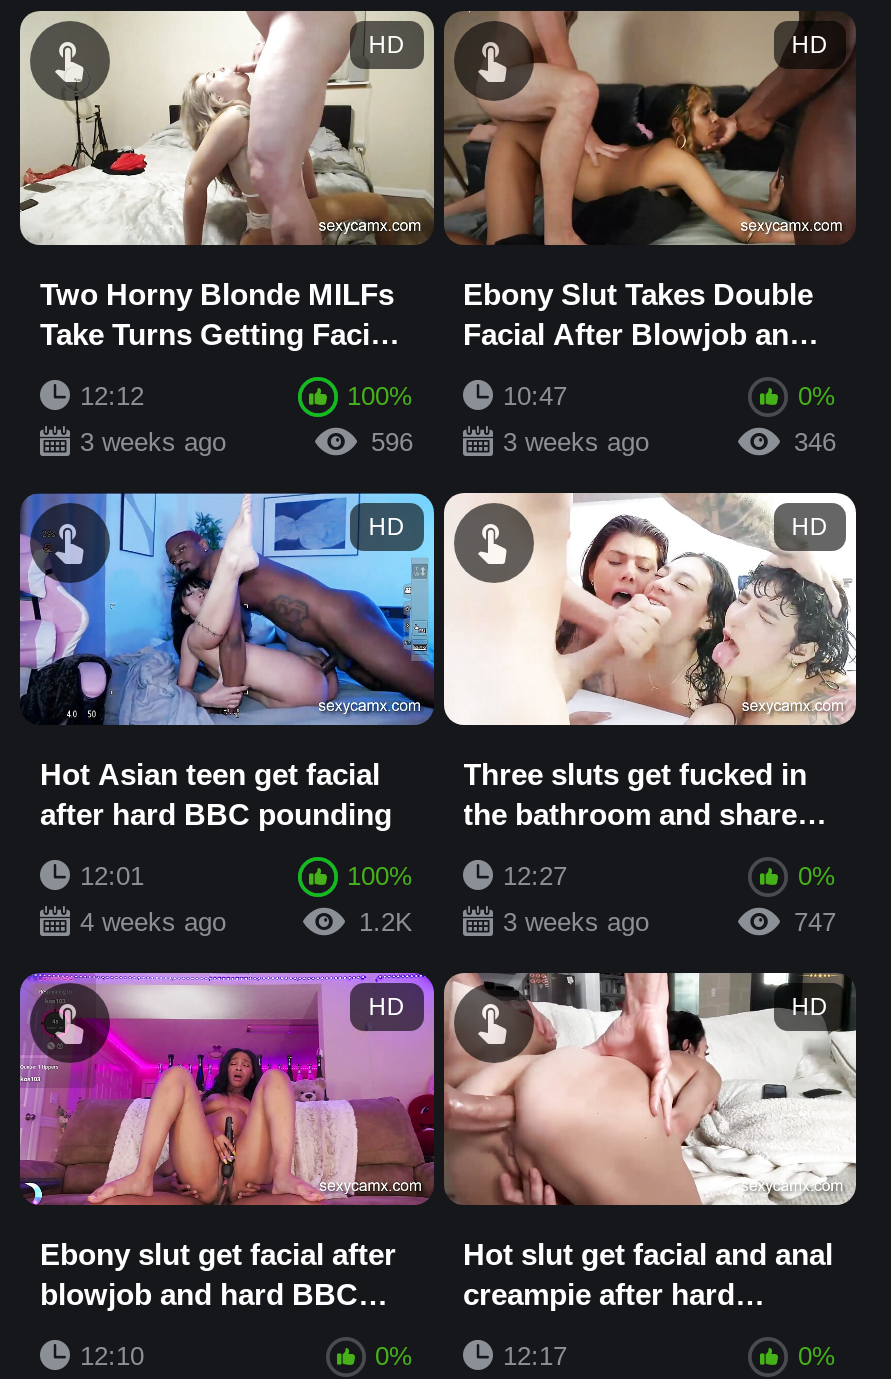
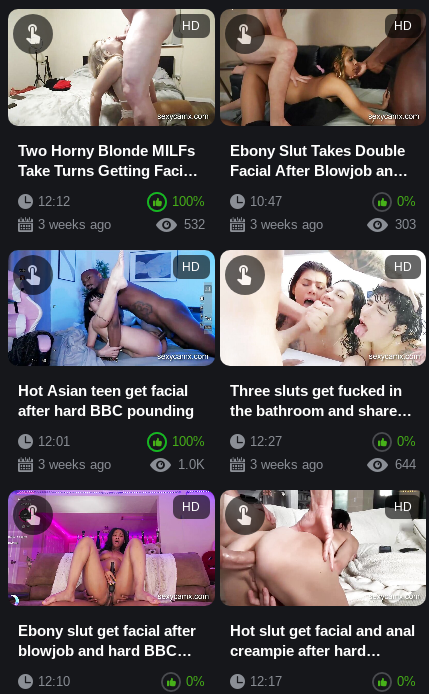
- 596
+ 532

- 346
+ 303

- 4 weeks ago
- 1.2K
+ 3 weeks ago
+ 1.0K

- 747
+ 644
